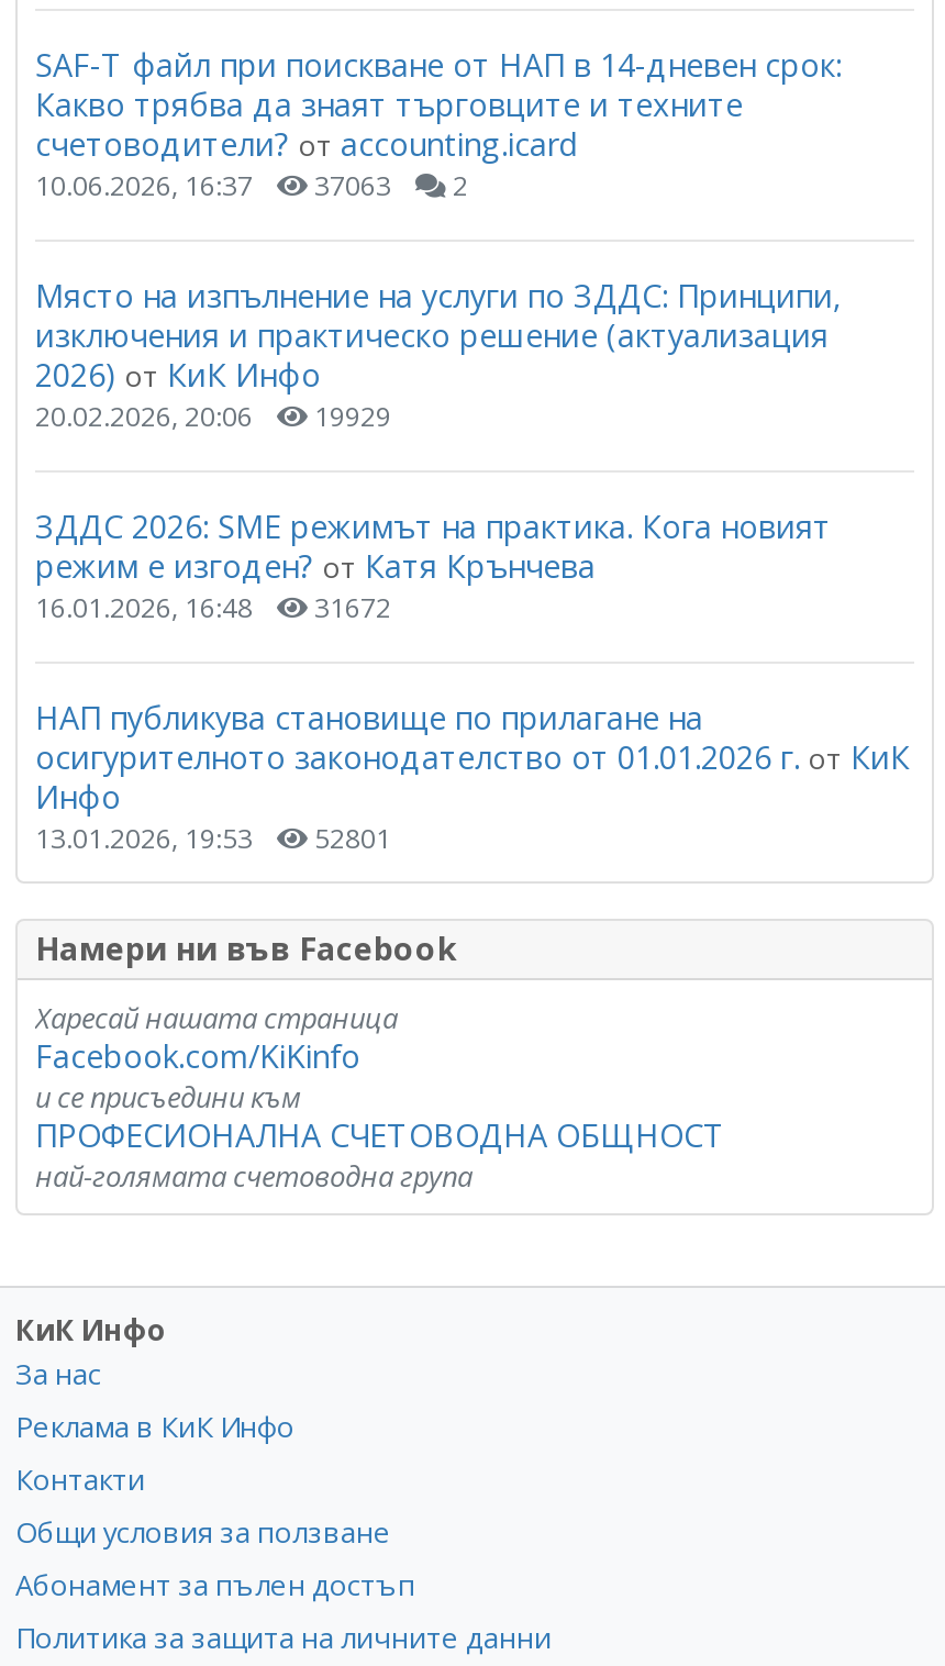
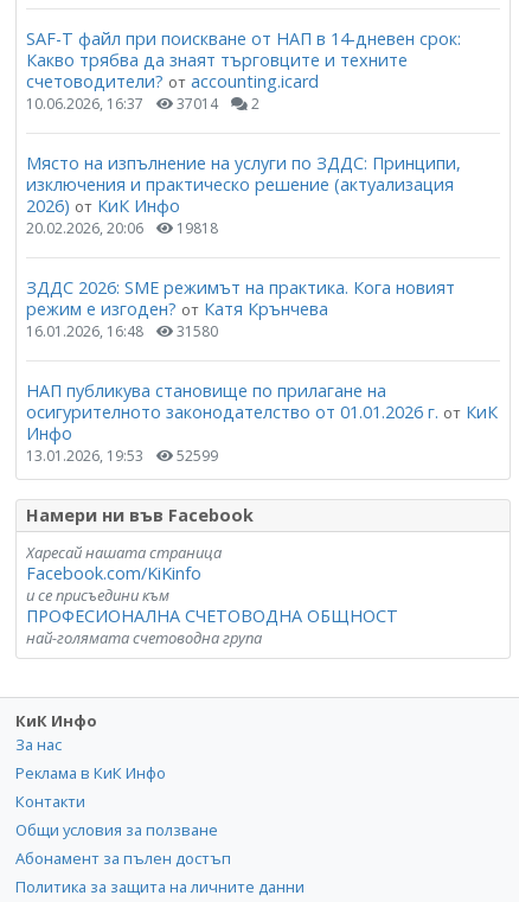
- 10.06.2026, 16:37 37063 2
+ 10.06.2026, 16:37 37014 2

- 20.02.2026, 20:06 19929
+ 20.02.2026, 20:06 19818

- 16.01.2026, 16:48 31672
+ 16.01.2026, 16:48 31580

- 13.01.2026, 19:53 52801
+ 13.01.2026, 19:53 52599
